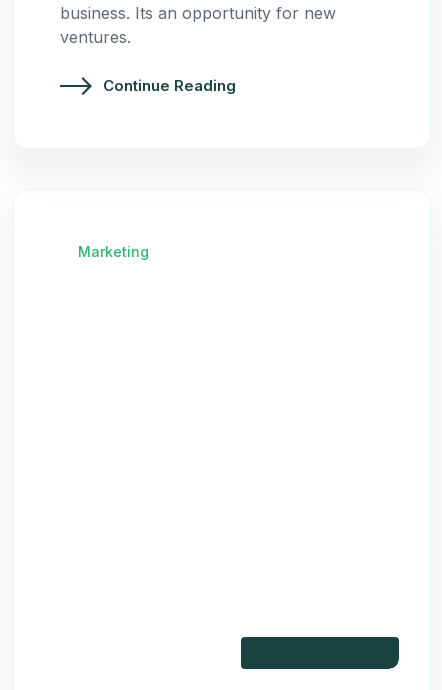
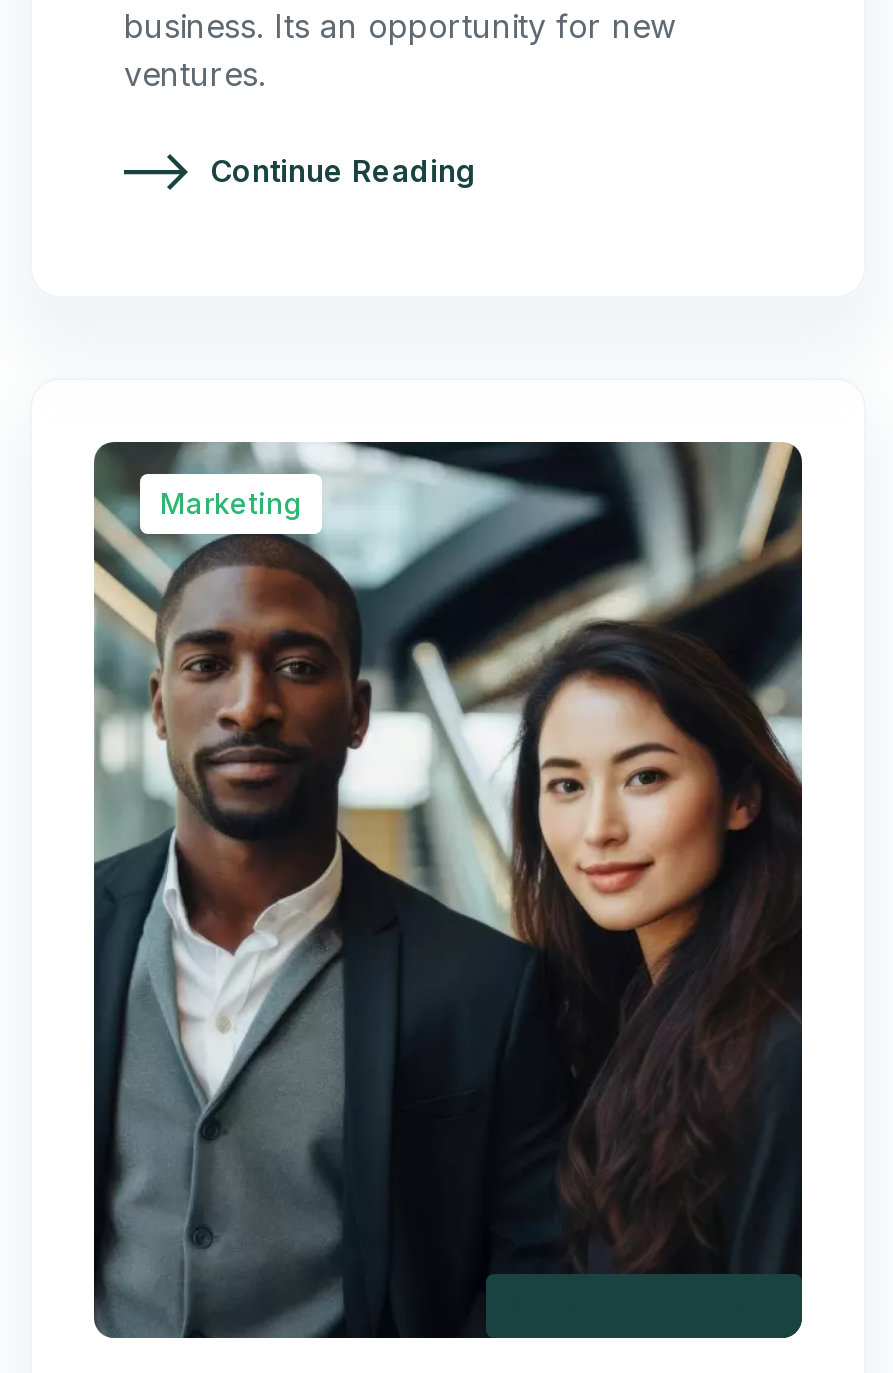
+ [image]
